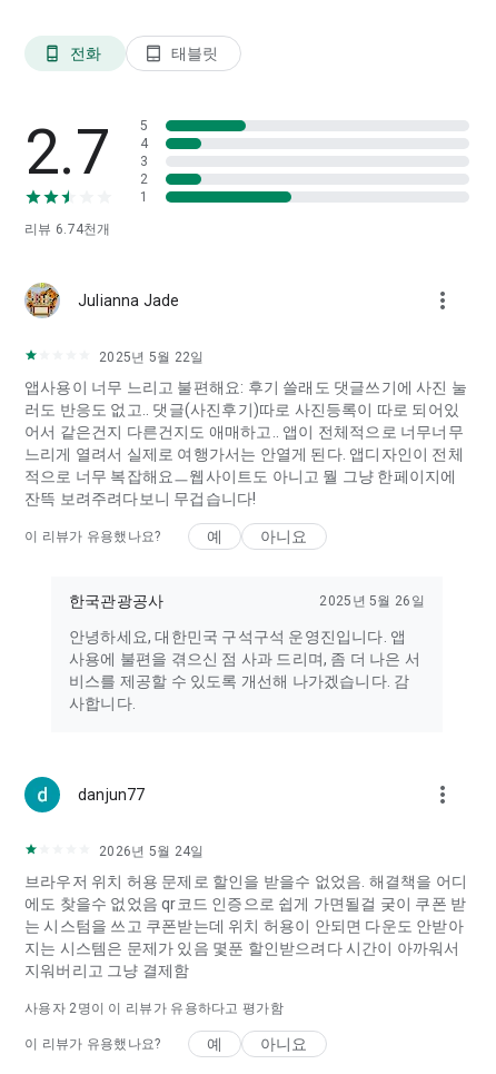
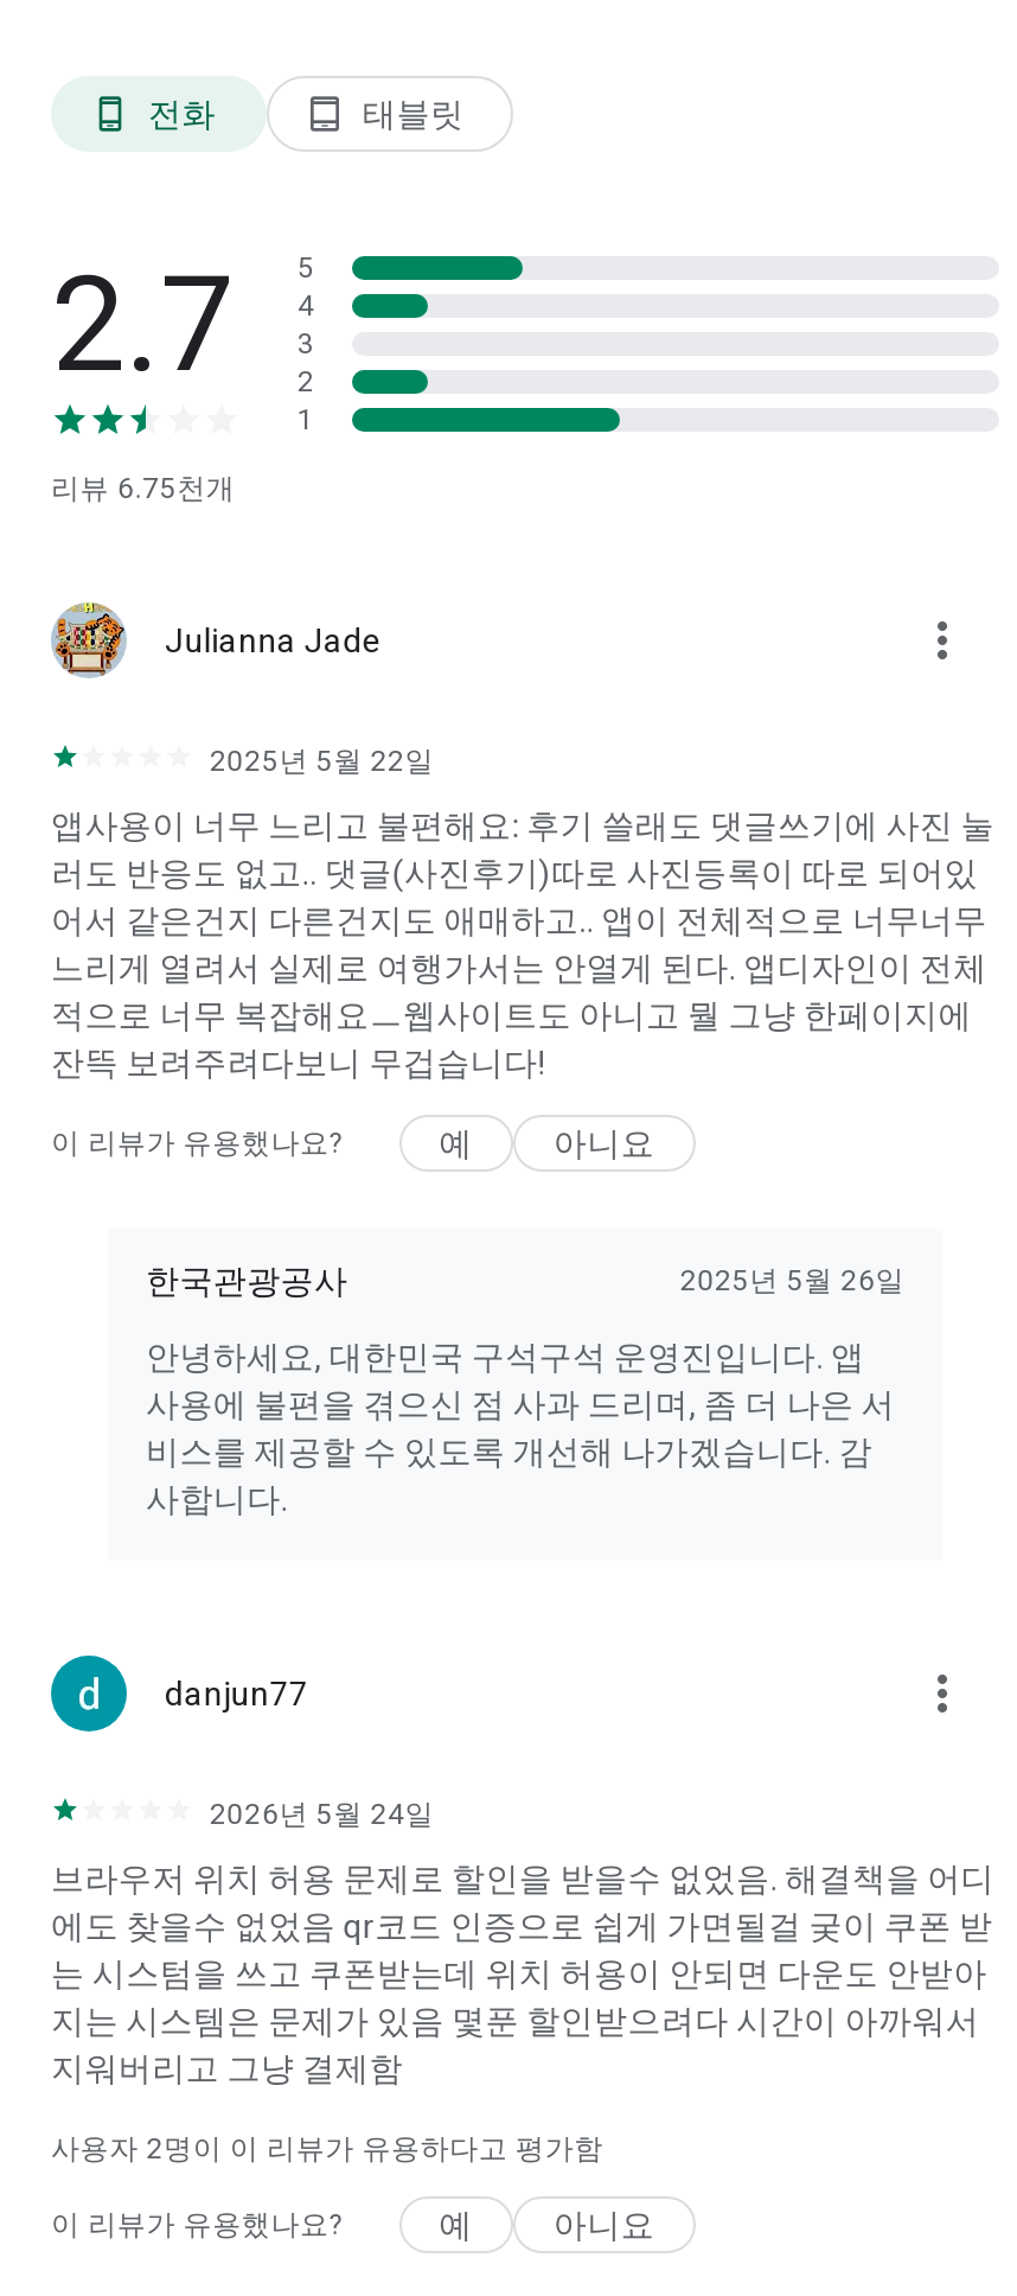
- 리뷰 6.74천 개
+ 리뷰 6.75천 개
